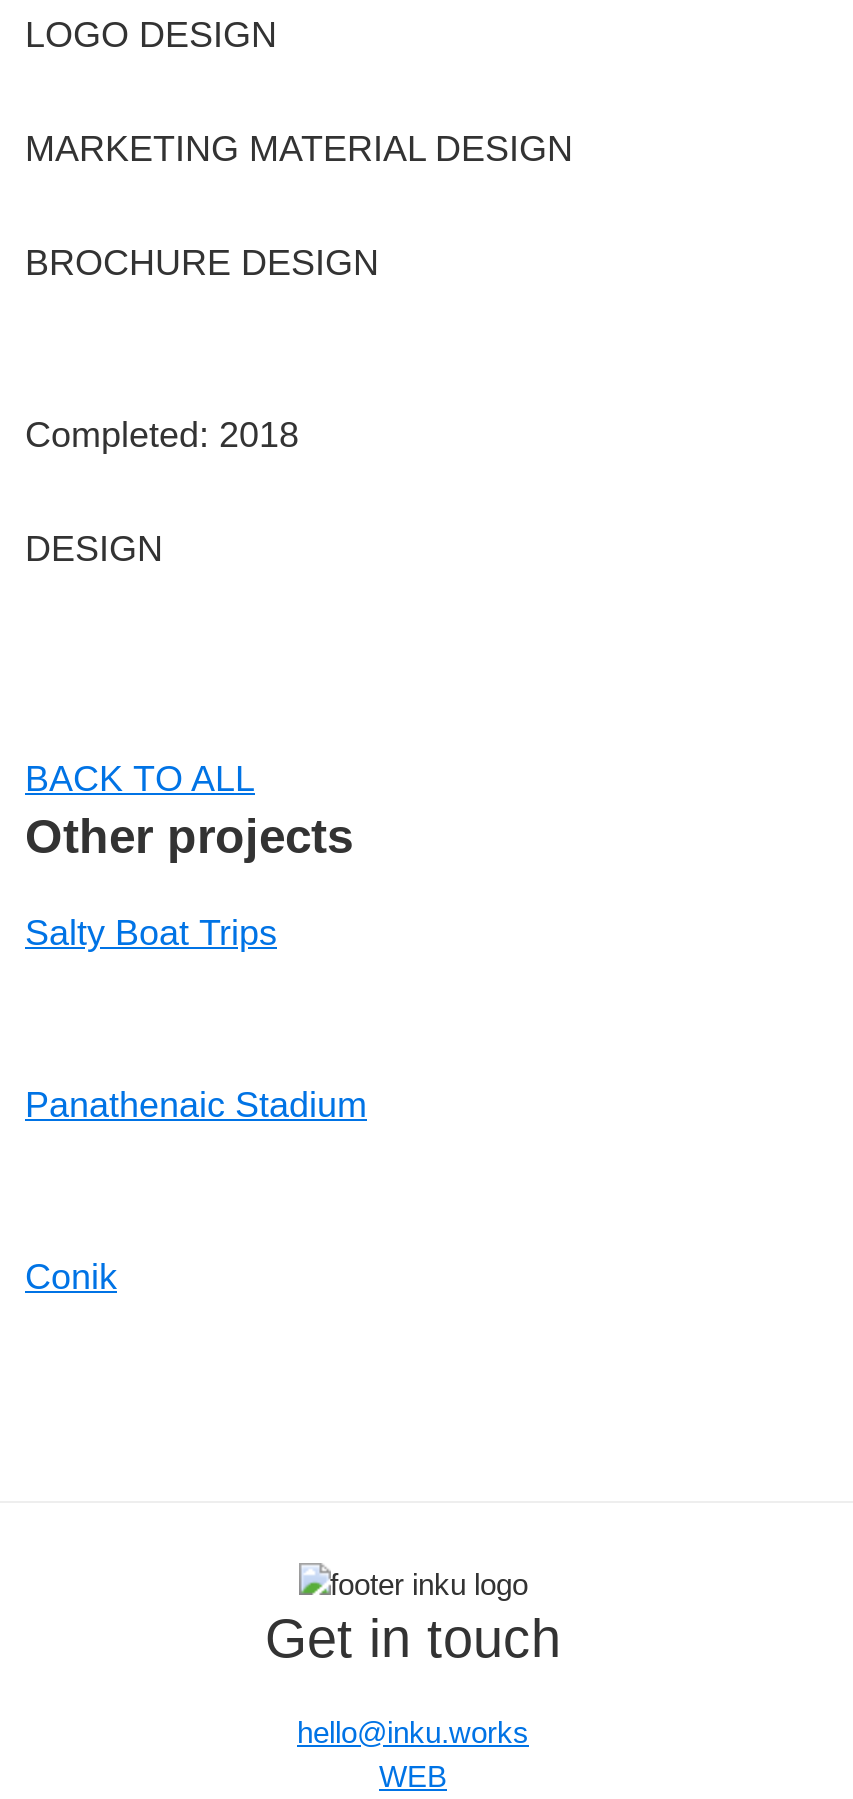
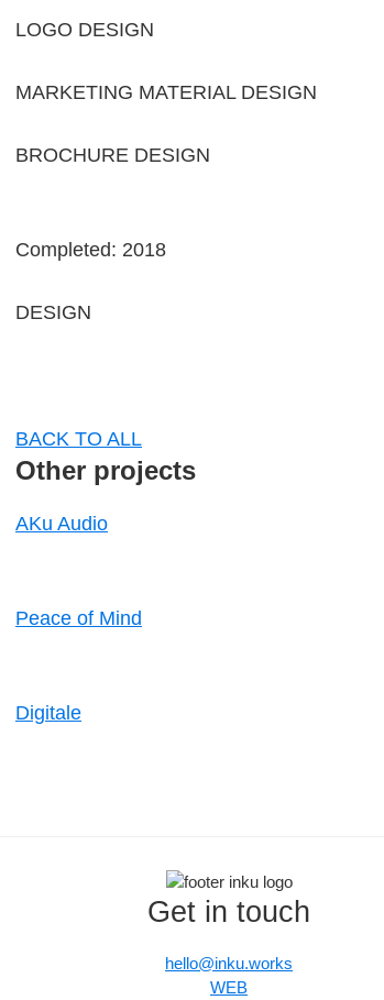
- Salty Boat Trips
+ AKu Audio

- Panathenaic Stadium
+ Peace of Mind

- Conik
+ Digitale
